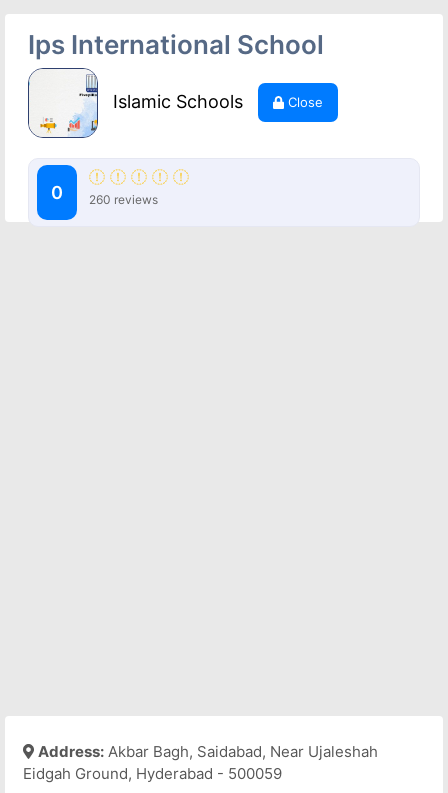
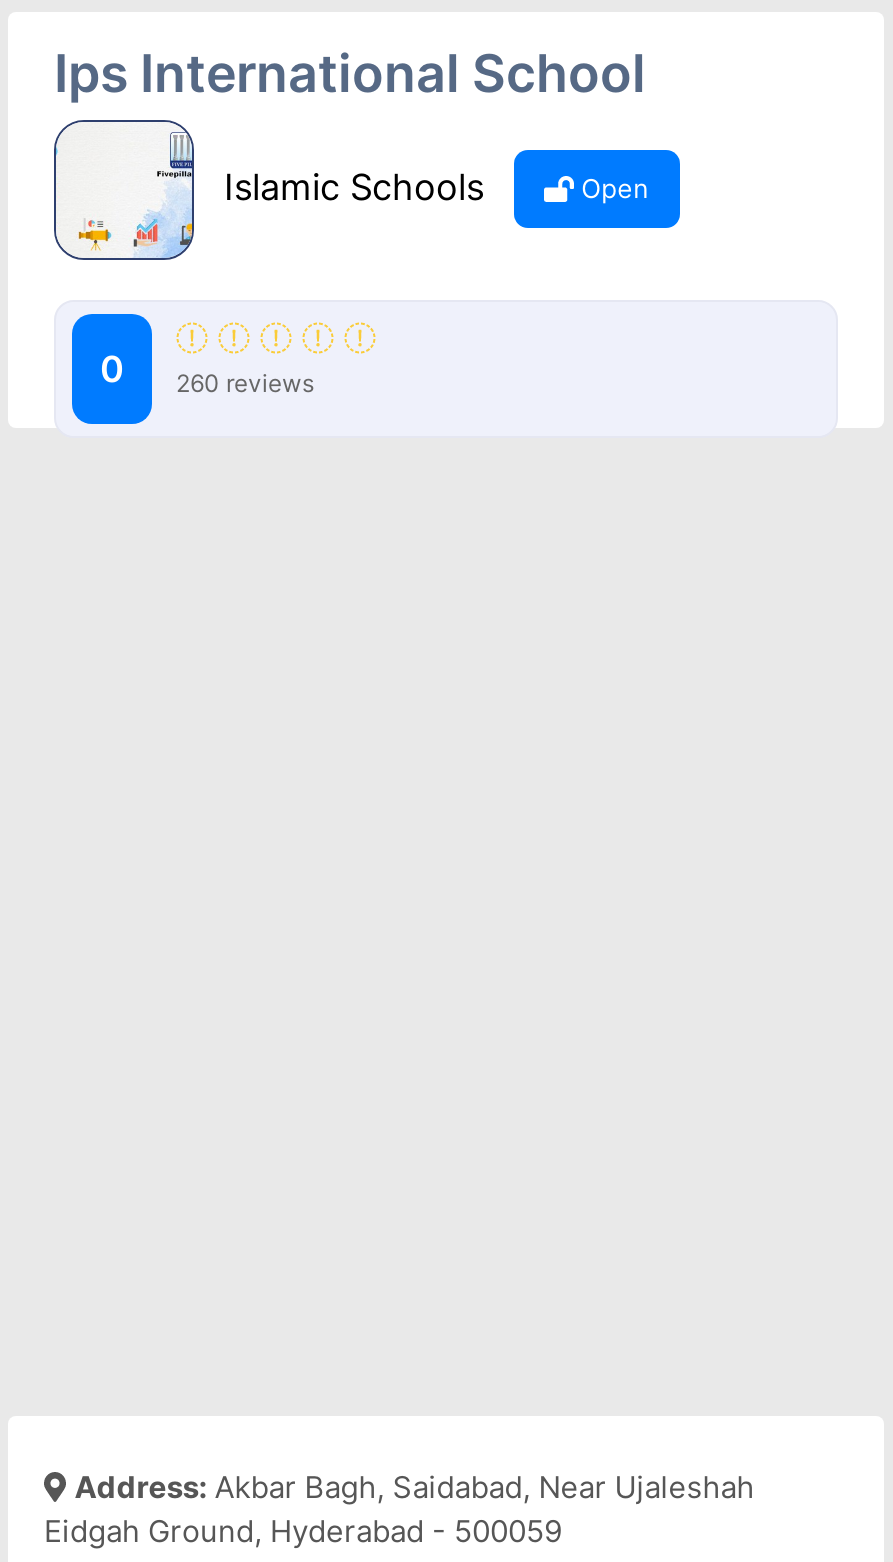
- Close
+ Open
